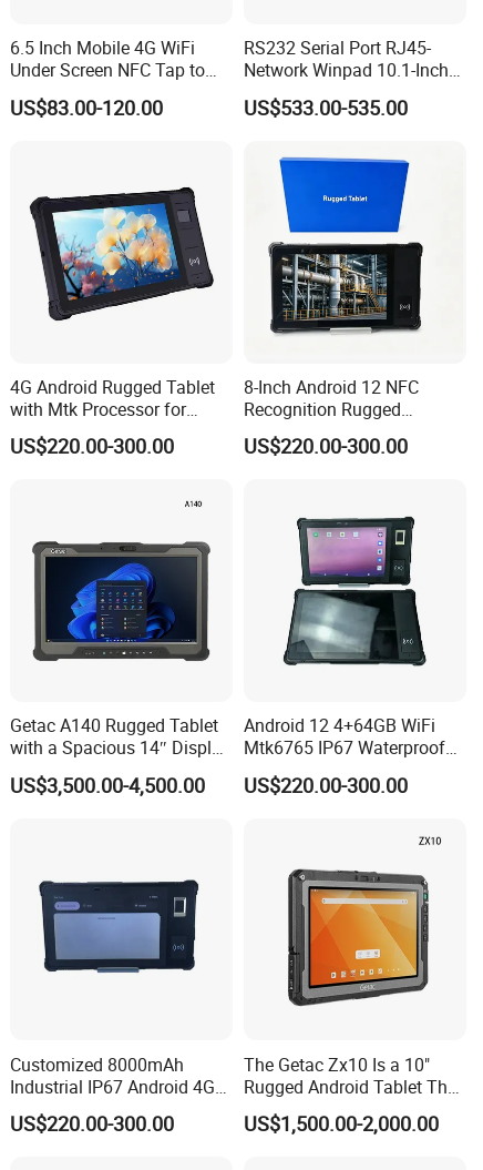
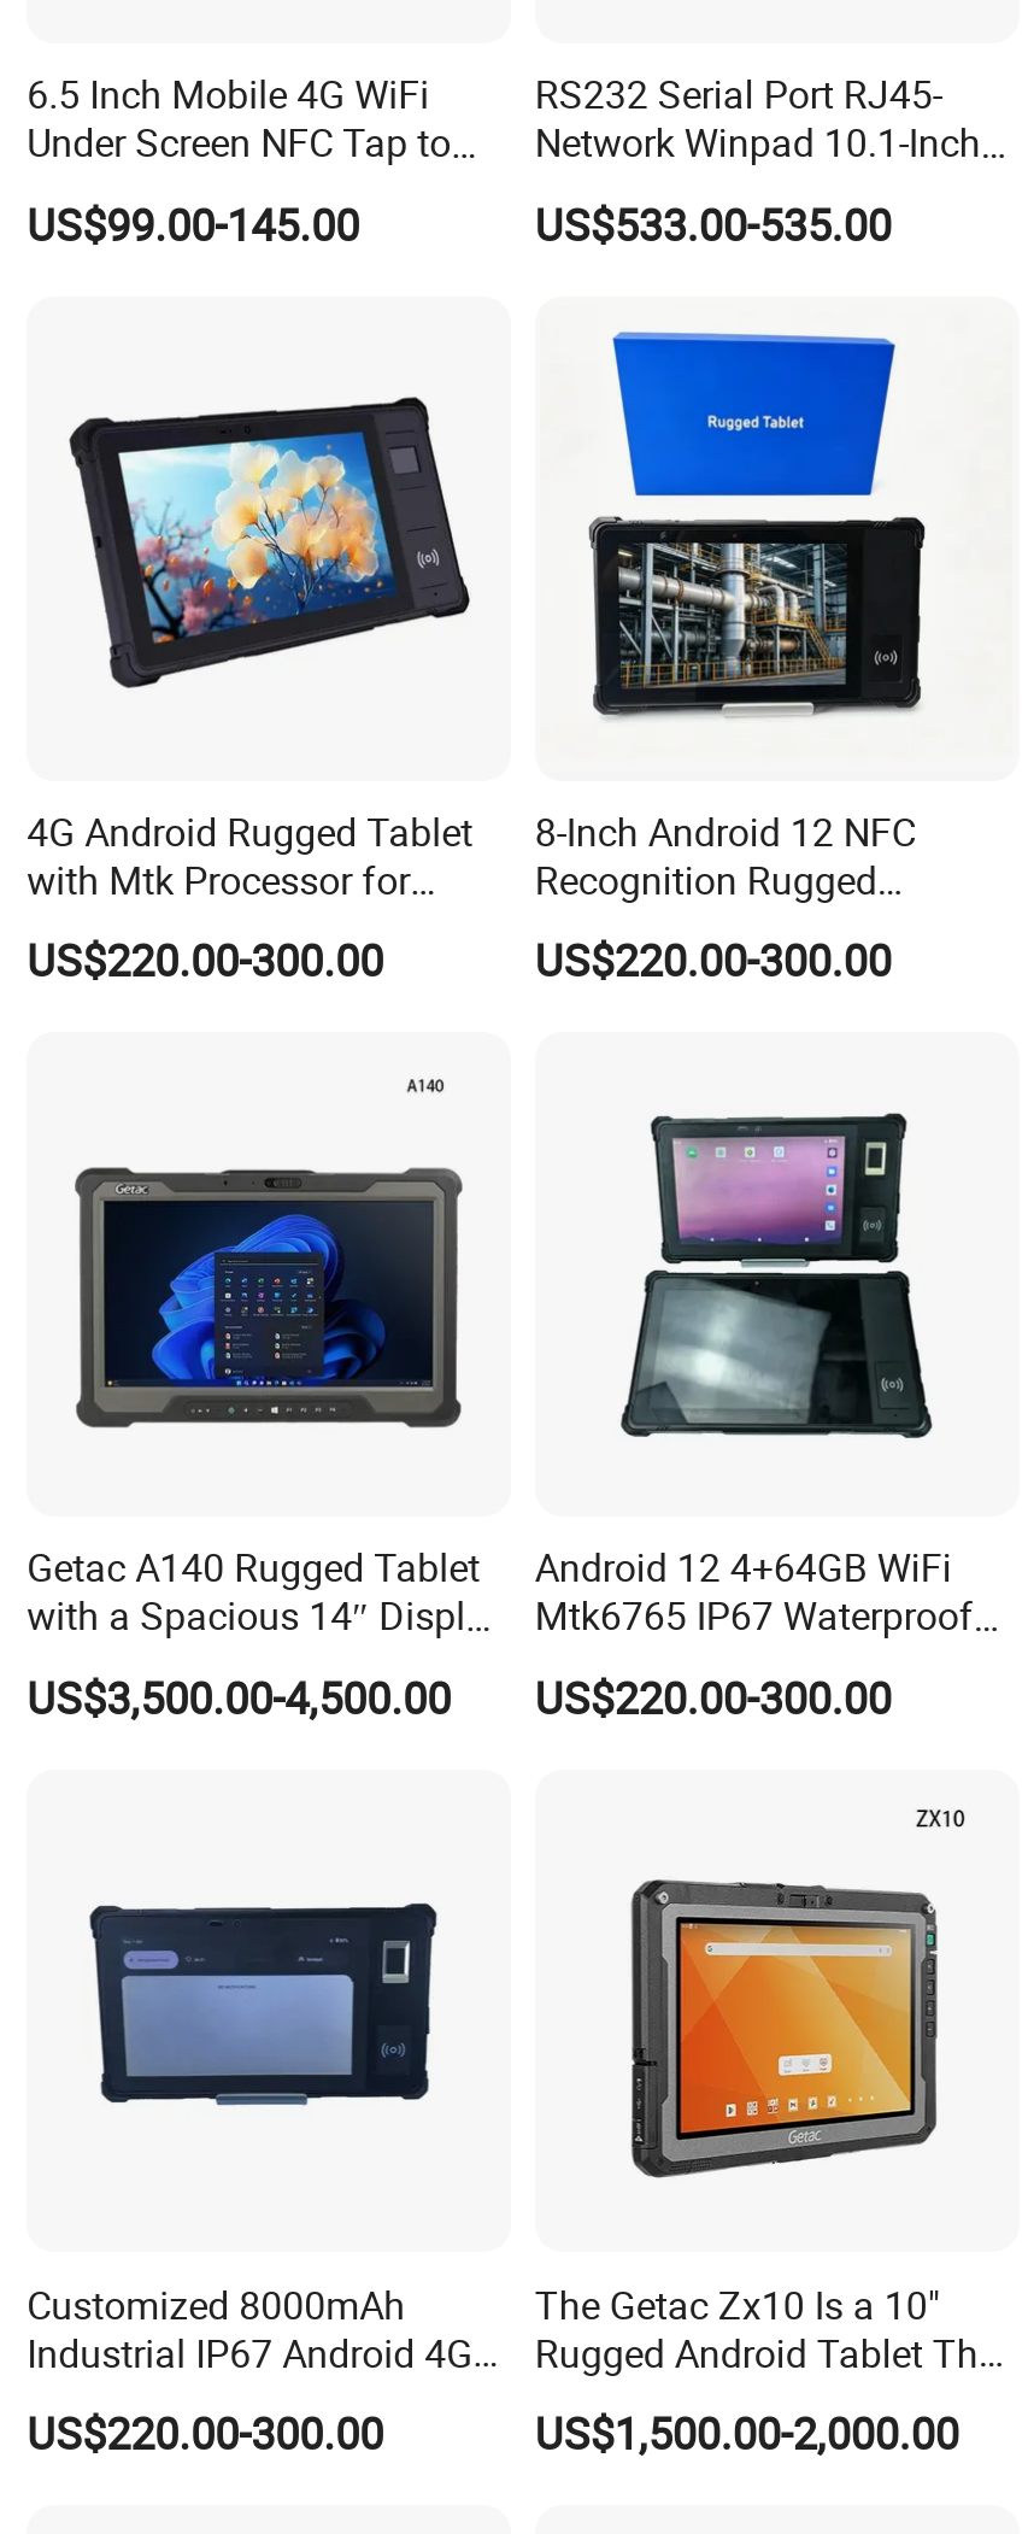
- US$83.00-120.00
+ US$99.00-145.00
